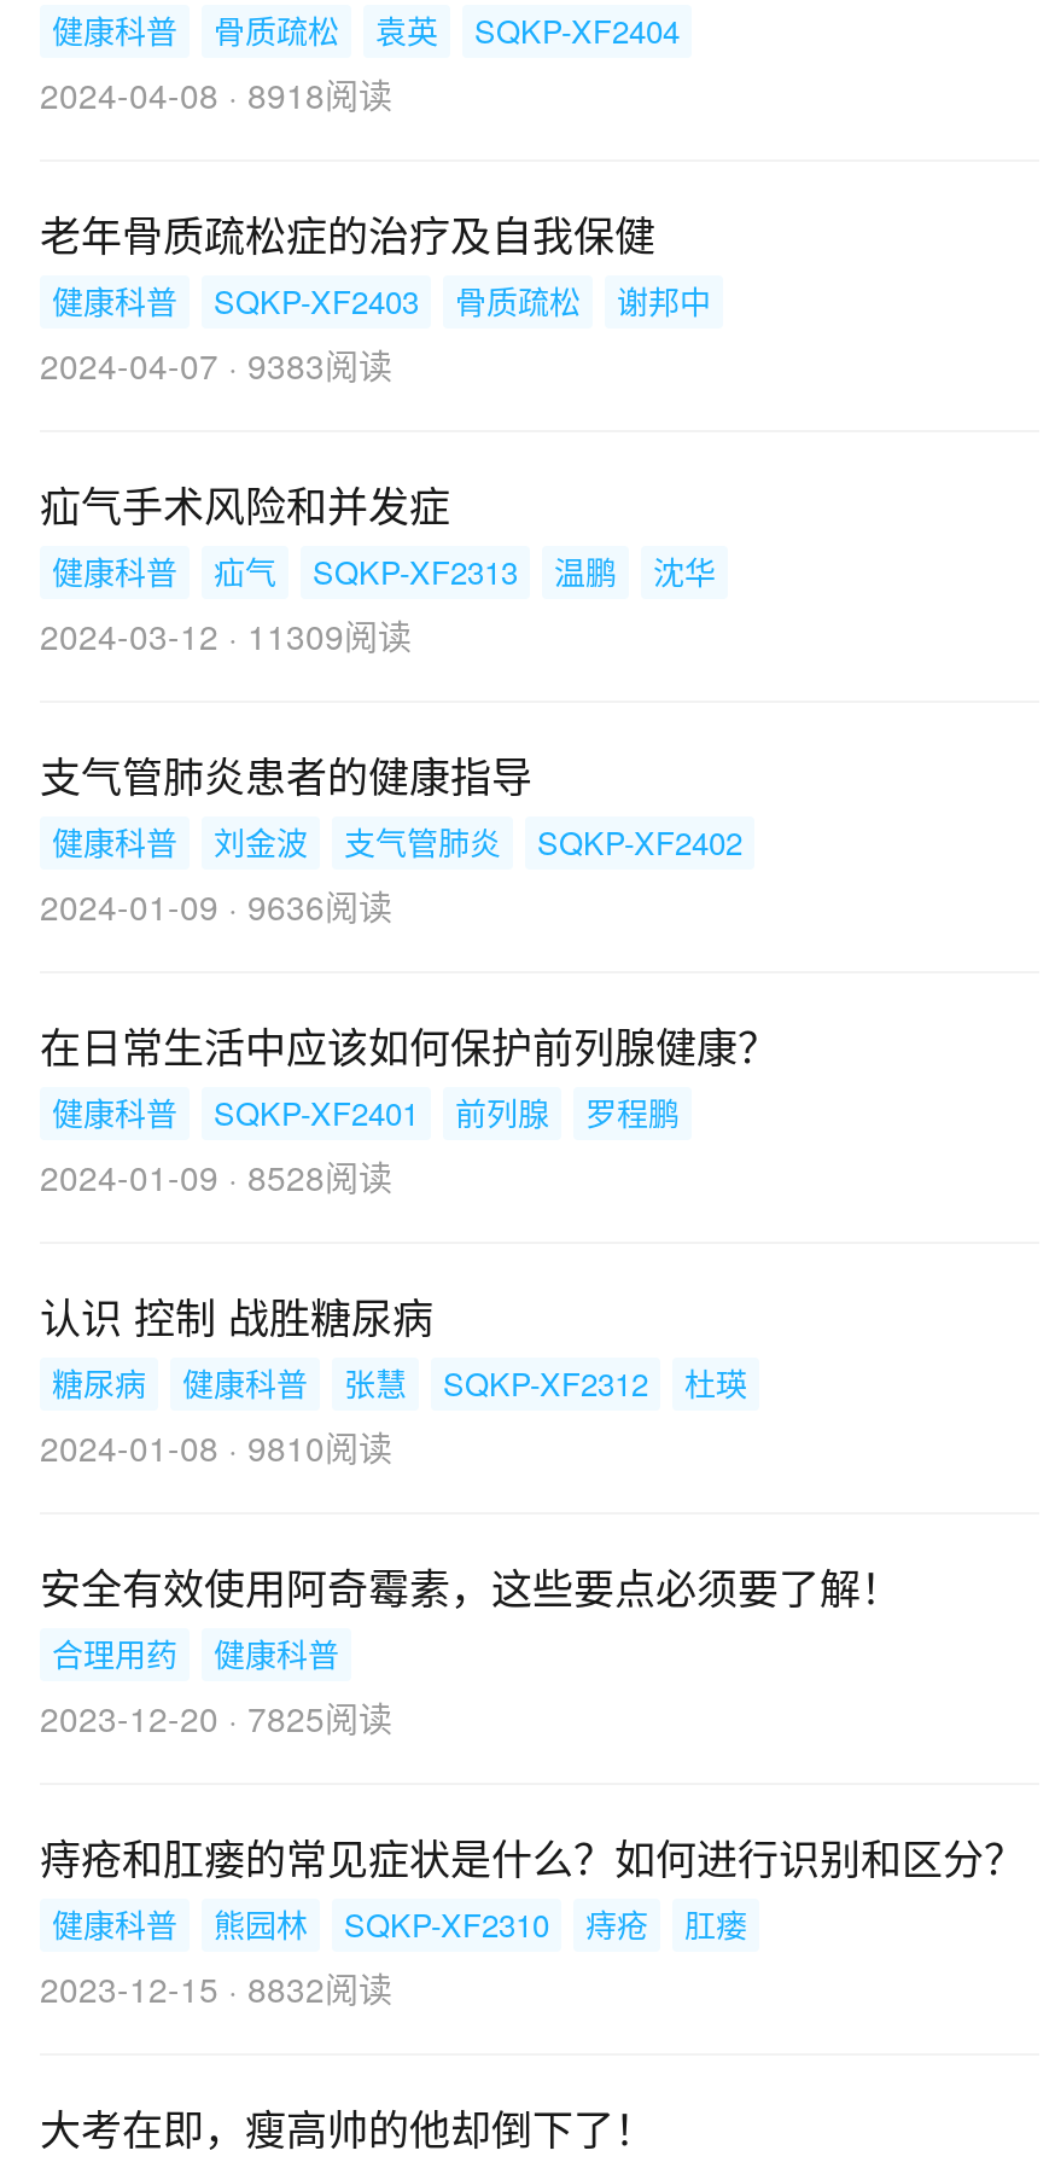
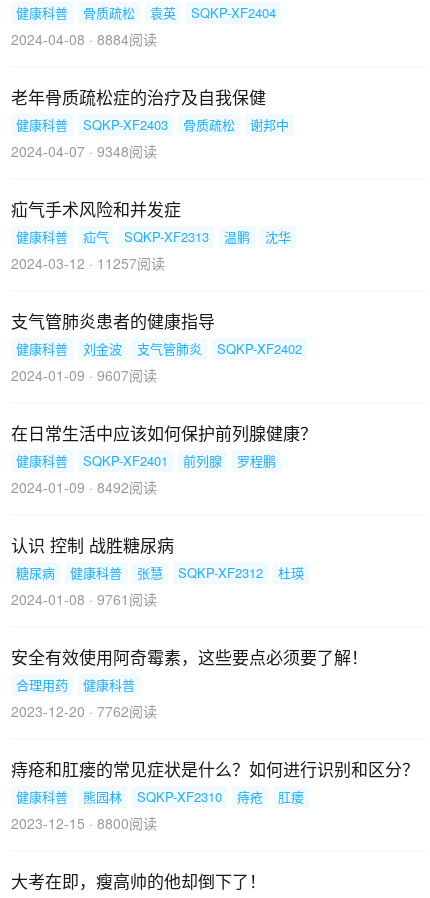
- 2024-04-08 · 8918阅读
+ 2024-04-08 · 8884阅读

- 2024-04-07 · 9383阅读
+ 2024-04-07 · 9348阅读

- 2024-03-12 · 11309阅读
+ 2024-03-12 · 11257阅读

- 2024-01-09 · 9636阅读
+ 2024-01-09 · 9607阅读

- 2024-01-09 · 8528阅读
+ 2024-01-09 · 8492阅读

- 2024-01-08 · 9810阅读
+ 2024-01-08 · 9761阅读

- 2023-12-20 · 7825阅读
+ 2023-12-20 · 7762阅读

- 2023-12-15 · 8832阅读
+ 2023-12-15 · 8800阅读
